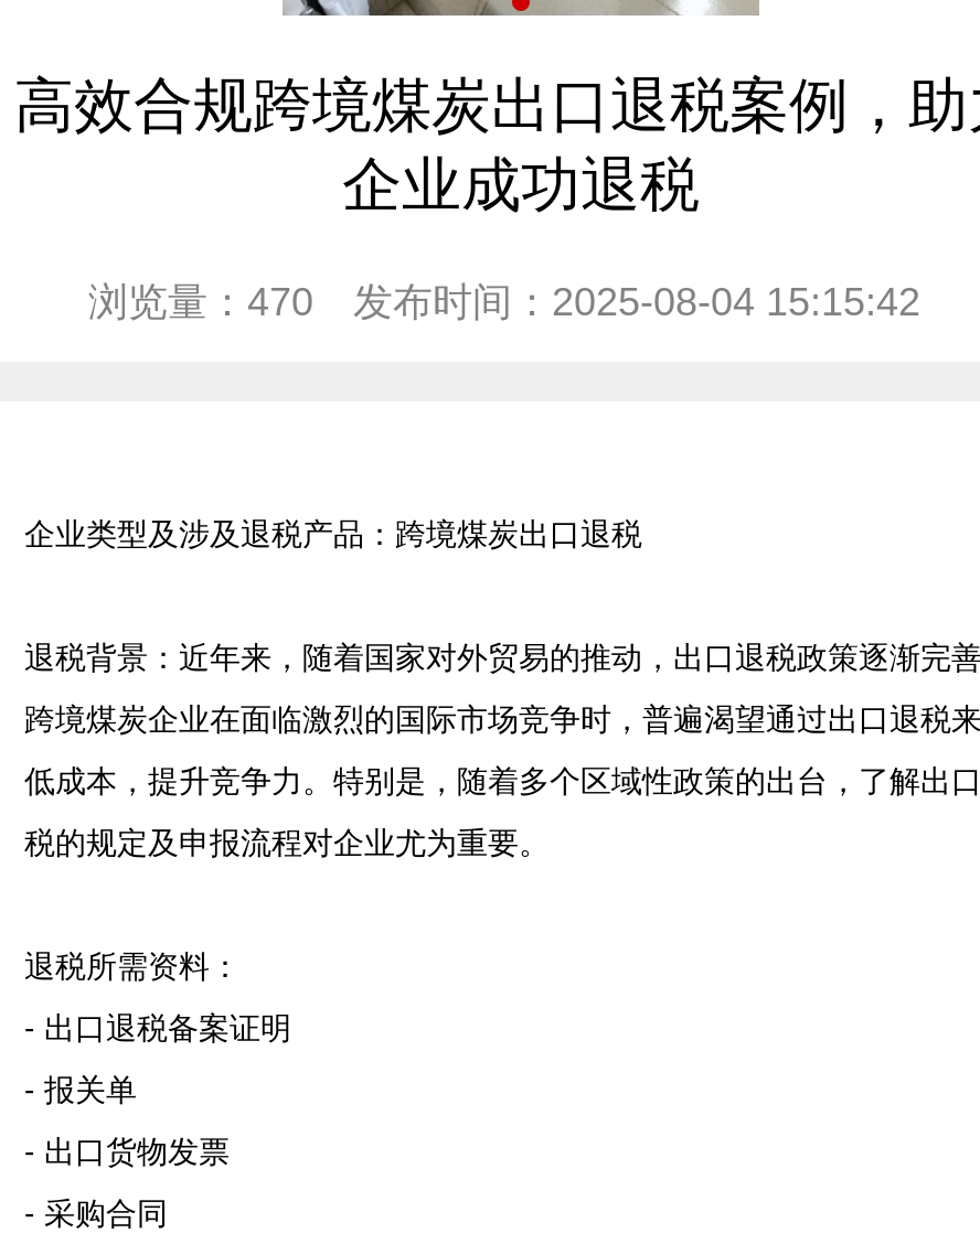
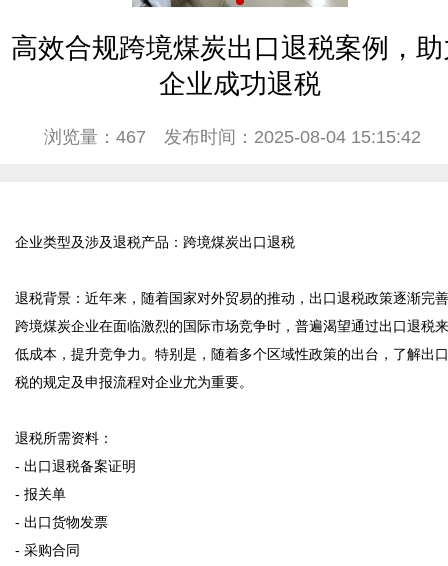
- 浏览量：470 发布时间：2025-08-04 15:15:42
+ 浏览量：467 发布时间：2025-08-04 15:15:42
